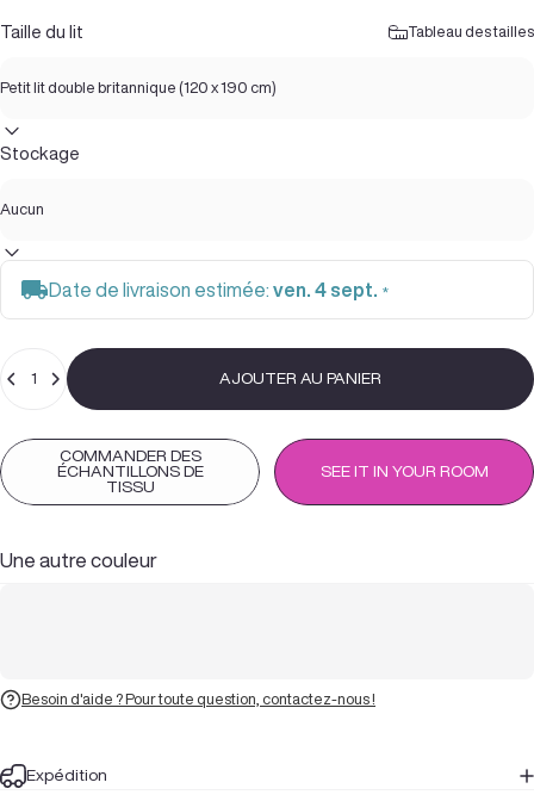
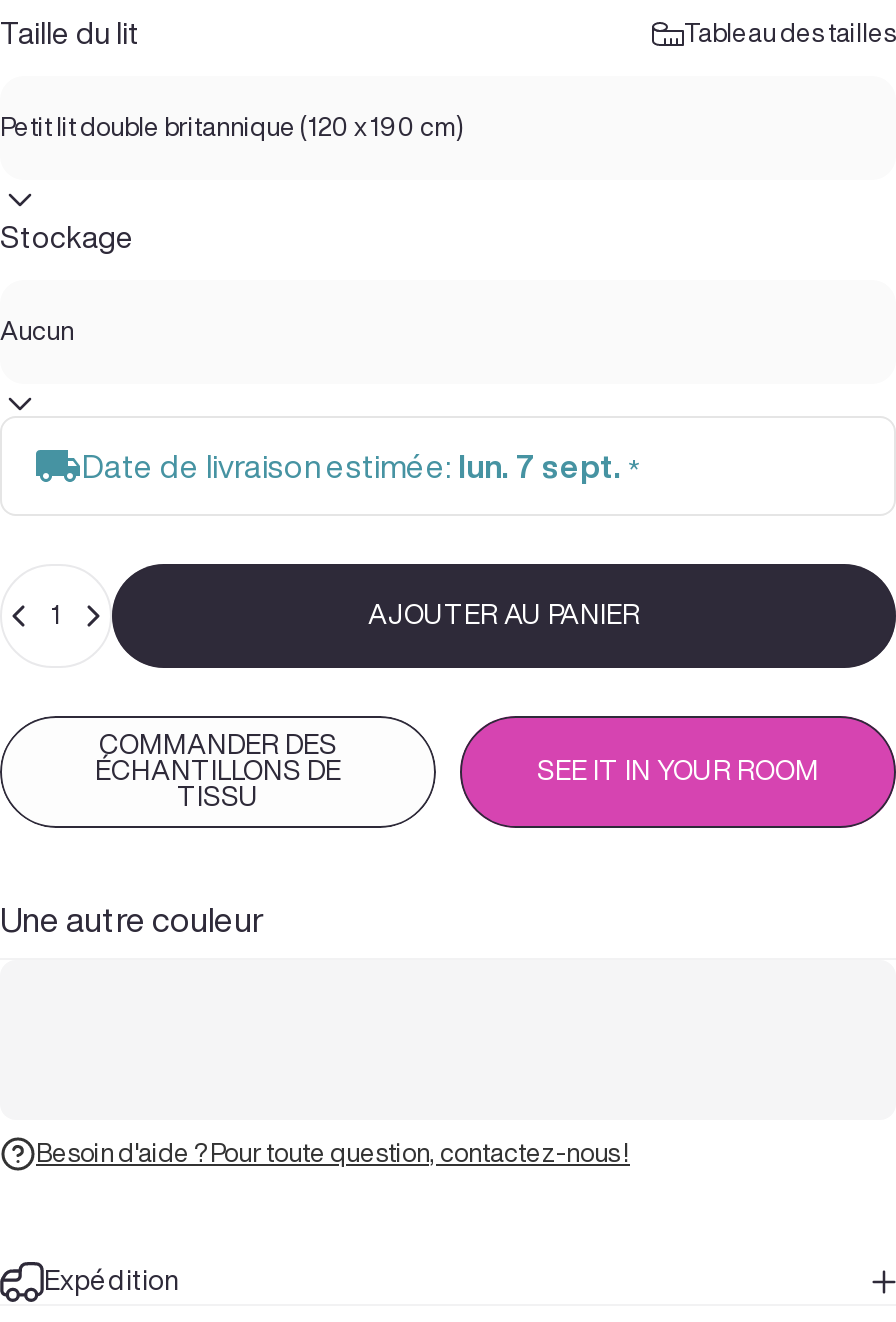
- Date de livraison estimée: ven. 4 sept. *
+ Date de livraison estimée: lun. 7 sept. *
